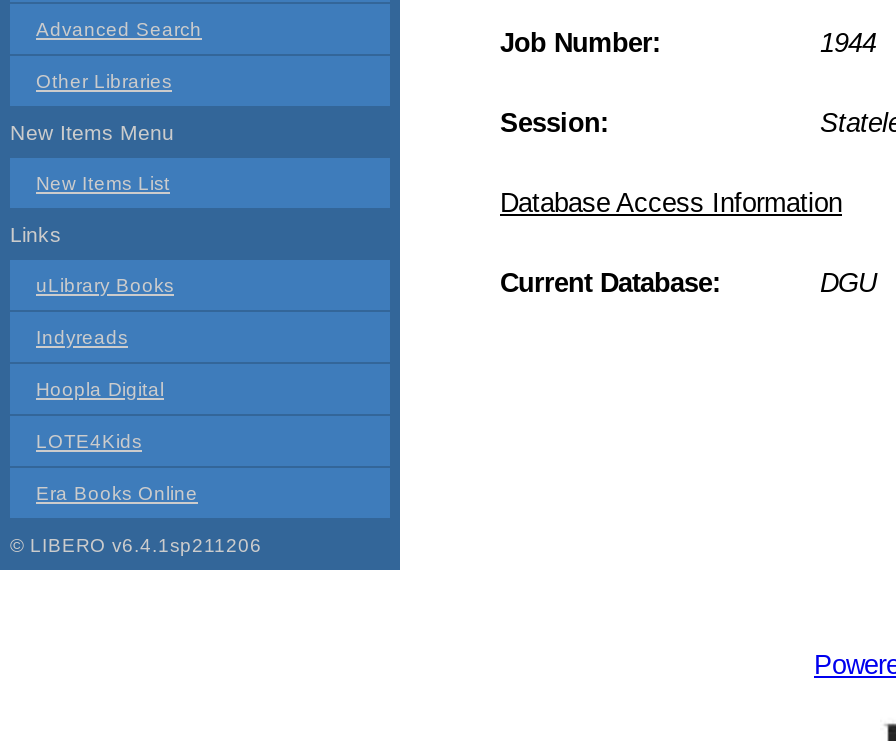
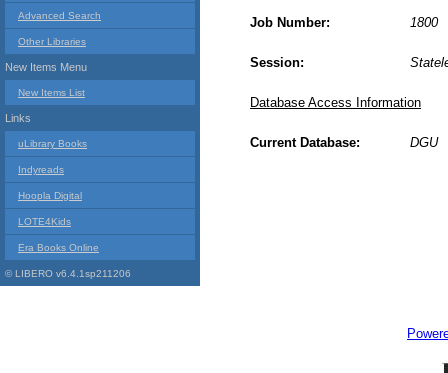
- 1944
+ 1800
